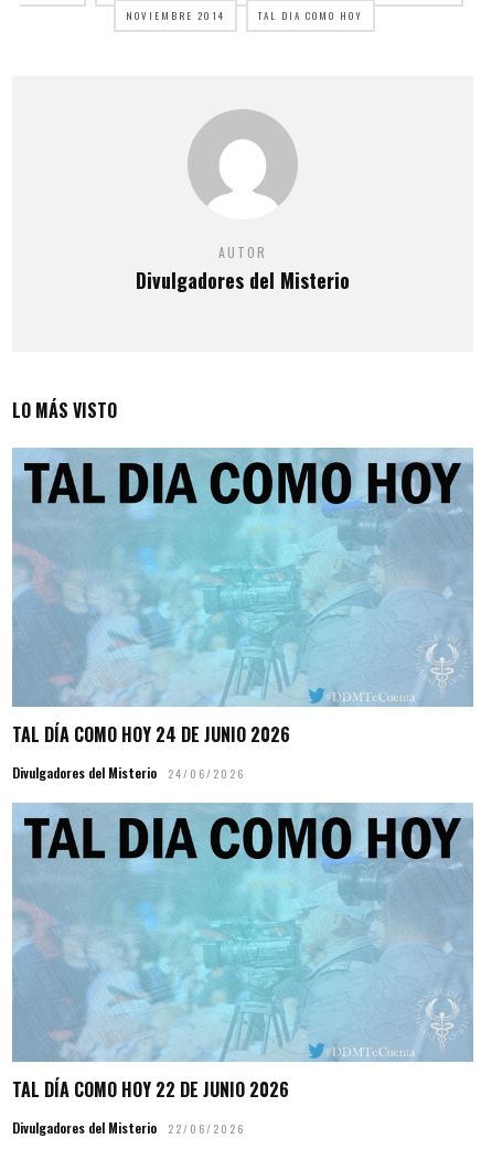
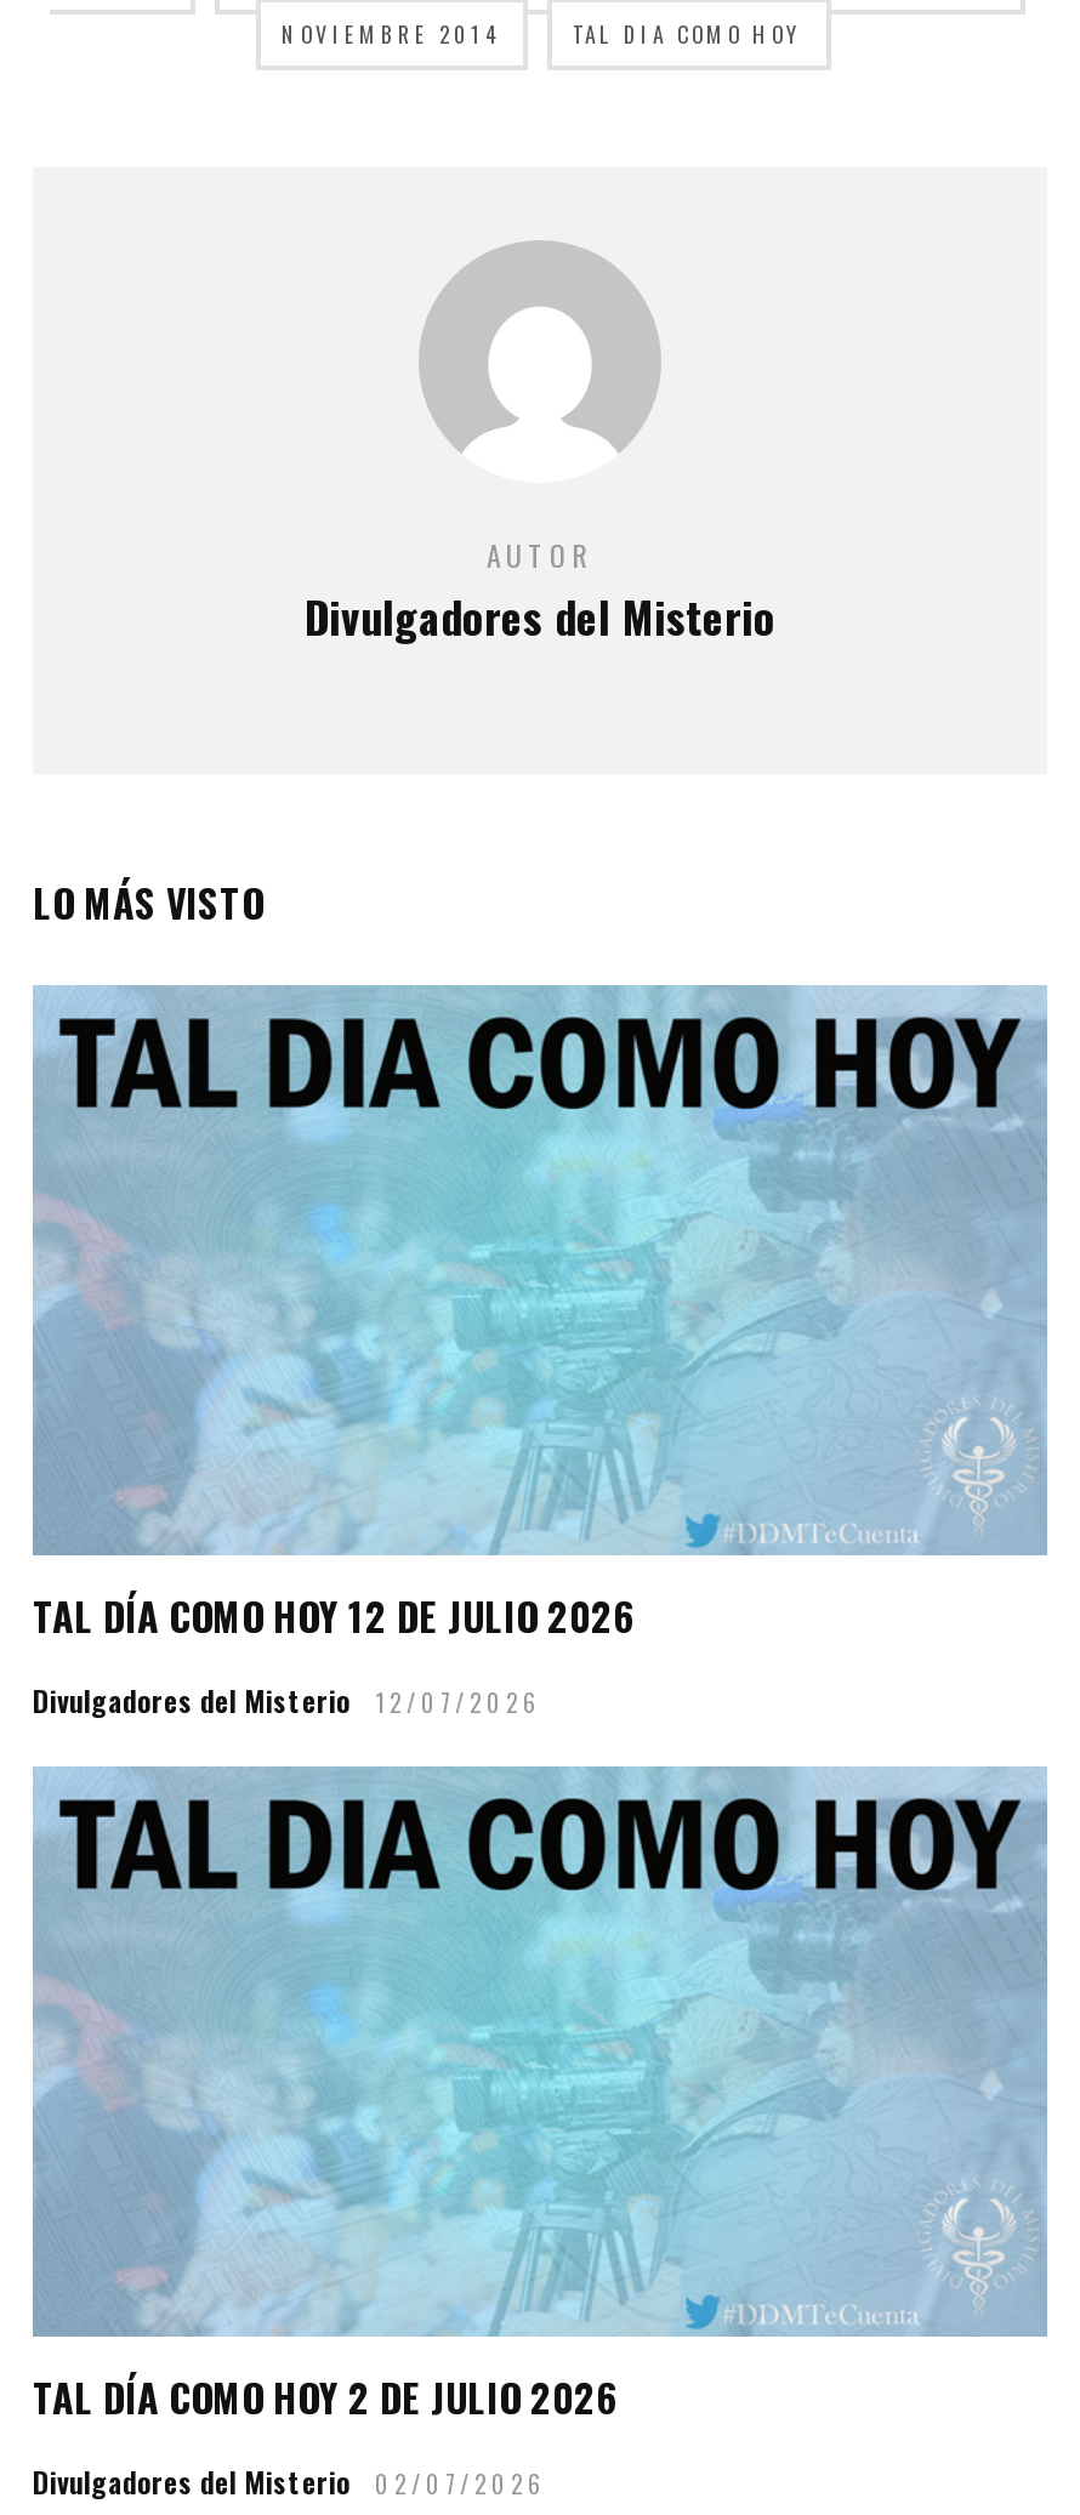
- TAL DÍA COMO HOY 24 DE JUNIO 2026
+ TAL DÍA COMO HOY 12 DE JULIO 2026

- Divulgadores del Misterio 24/06/2026
+ Divulgadores del Misterio 12/07/2026

- TAL DÍA COMO HOY 22 DE JUNIO 2026
+ TAL DÍA COMO HOY 2 DE JULIO 2026

- Divulgadores del Misterio 22/06/2026
+ Divulgadores del Misterio 02/07/2026
